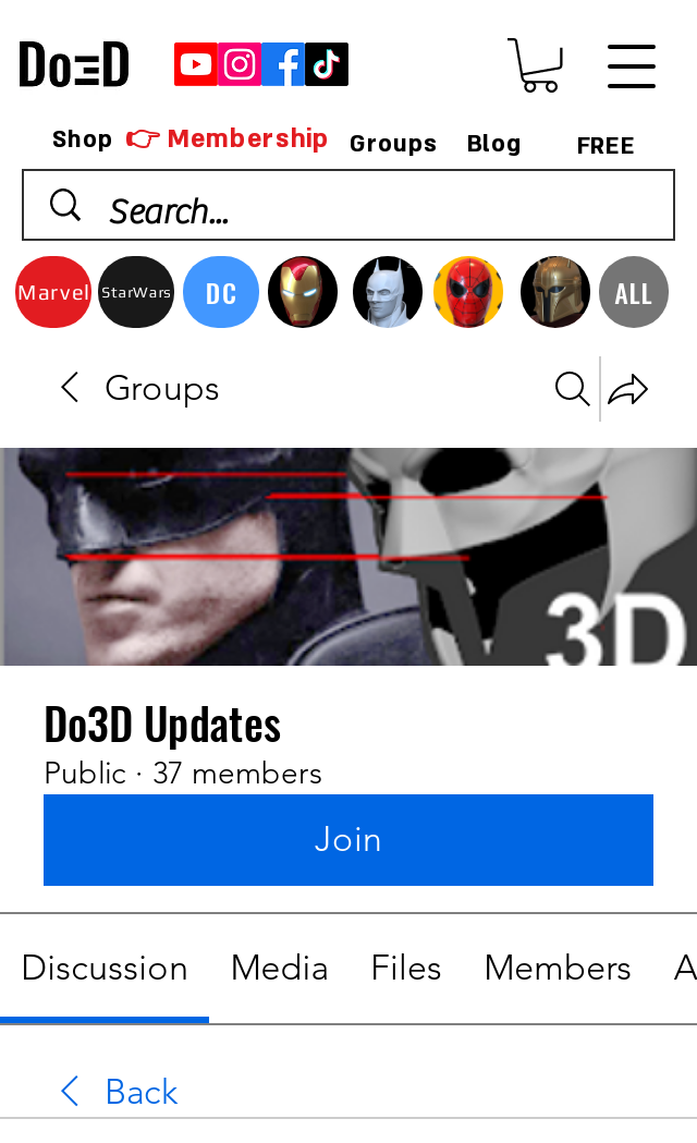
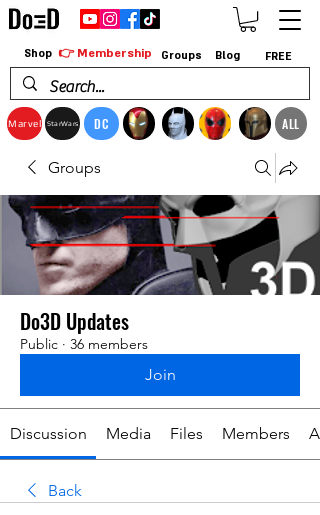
- Public · 37 members
+ Public · 36 members
